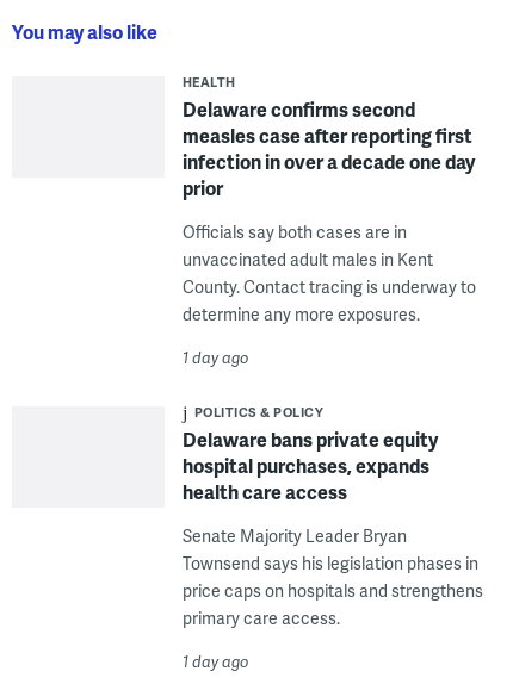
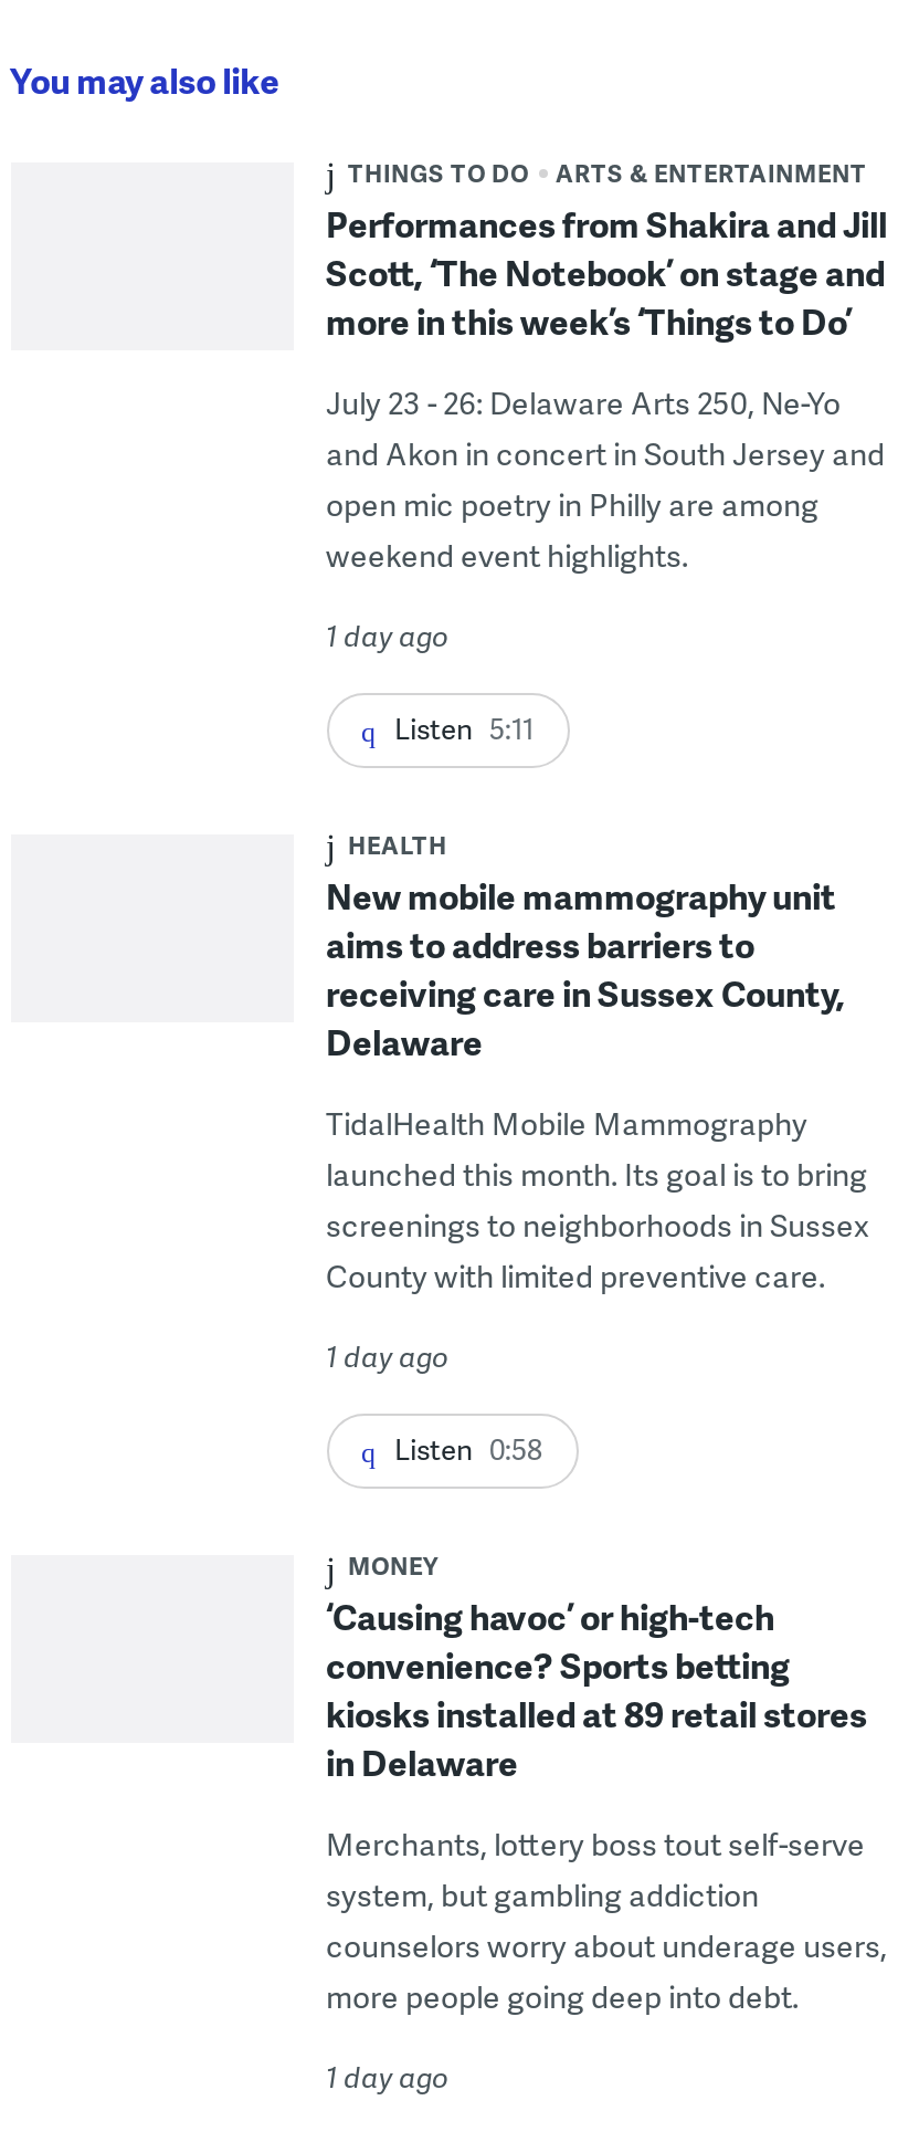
+ THINGS TO DO
+ ARTS & ENTERTAINMENT
+ Performances from Shakira and Jill
+ Scott, ‘The Notebook’ on stage and
+ more in this week’s ‘Things to Do’
+ July 23 - 26: Delaware Arts 250, Ne-Yo
+ and Akon in concert in South Jersey and
+ open mic poetry in Philly are among
+ weekend event highlights.
+ 1 day ago
+ Listen 5:11

- Delaware confirms second
- measles case after reporting first
- infection in over a decade one day
- prior
+ New mobile mammography unit
+ aims to address barriers to
+ receiving care in Sussex County,
+ Delaware

- Officials say both cases are in
- unvaccinated adult males in Kent
- County. Contact tracing is underway to
- determine any more exposures.
+ TidalHealth Mobile Mammography
+ launched this month. Its goal is to bring
+ screenings to neighborhoods in Sussex
+ County with limited preventive care.

- POLITICS & POLICY
- Delaware bans private equity
- hospital purchases, expands
- health care access
- Senate Majority Leader Bryan
- Townsend says his legislation phases in
- price caps on hospitals and strengthens
- primary care access.
+ Listen 0:58
+ MONEY
+ ‘Causing havoc’ or high-tech
+ convenience? Sports betting
+ kiosks installed at 89 retail stores
+ in Delaware
+ Merchants, lottery boss tout self-serve
+ system, but gambling addiction
+ counselors worry about underage users,
+ more people going deep into debt.
